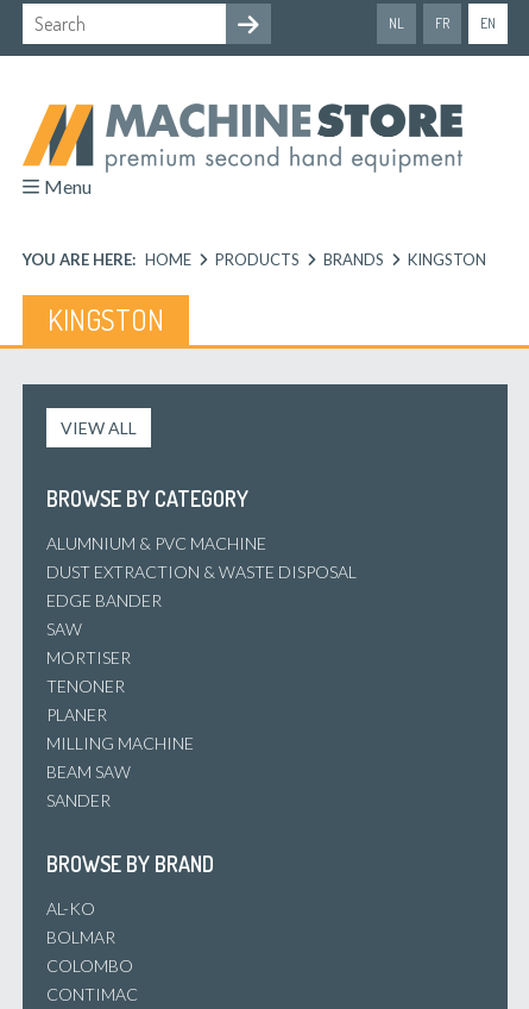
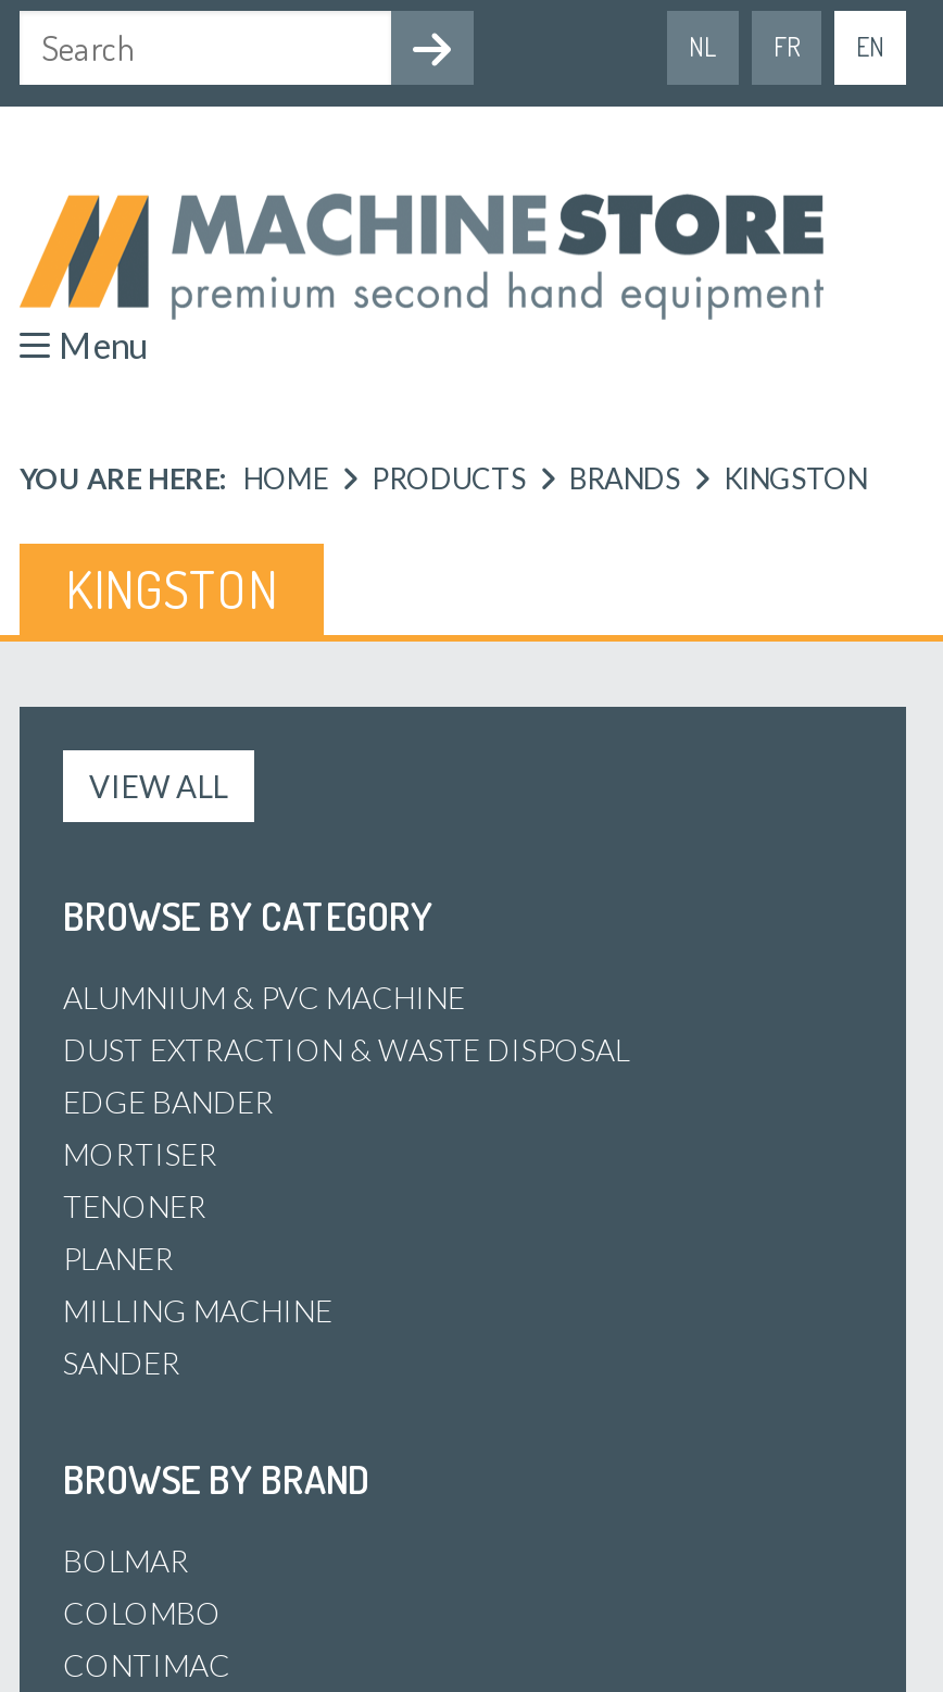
- SAW

- BEAM SAW

- AL-KO
